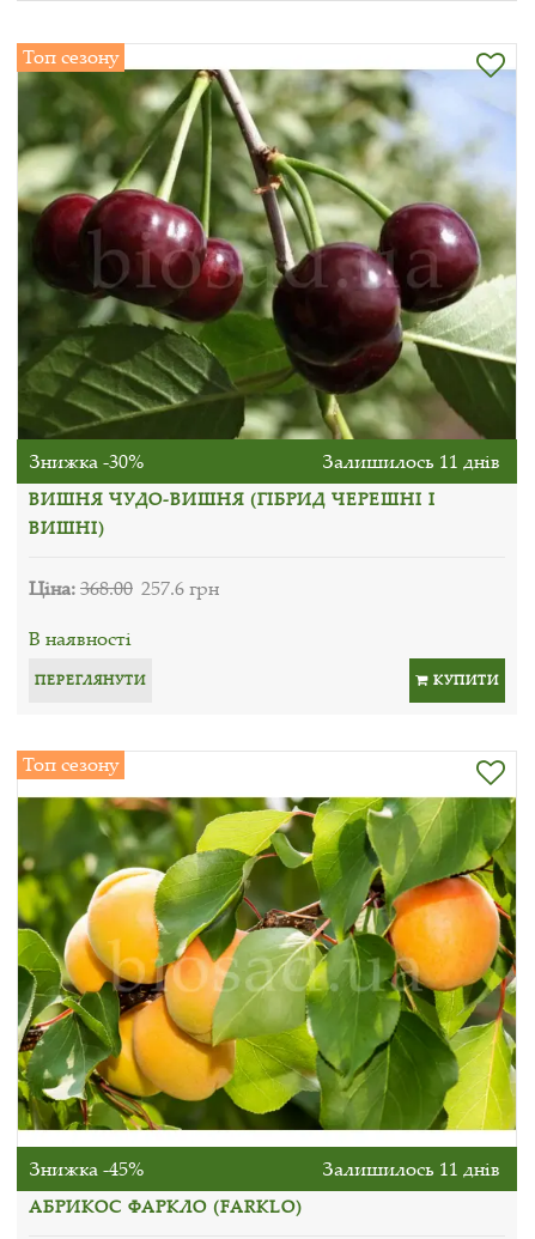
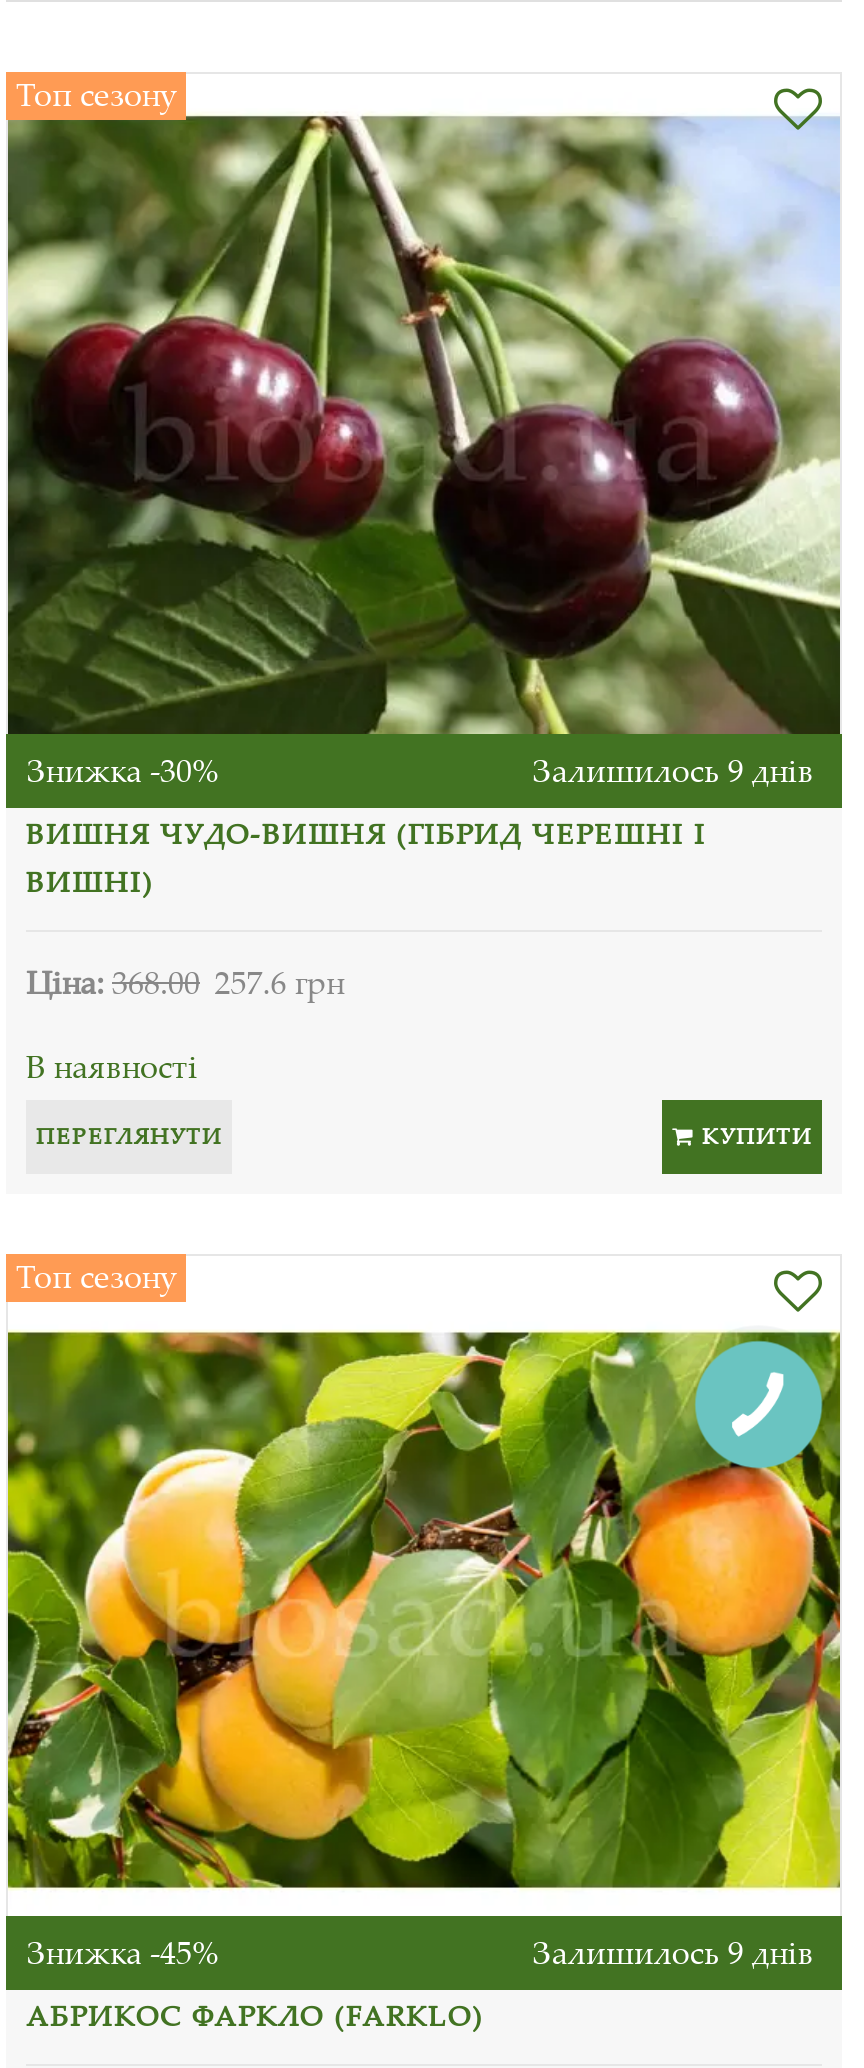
- Залишилось 11 днів
+ Залишилось 9 днів

- [image]
+ [image]

- Залишилось 11 днів
+ Залишилось 9 днів
